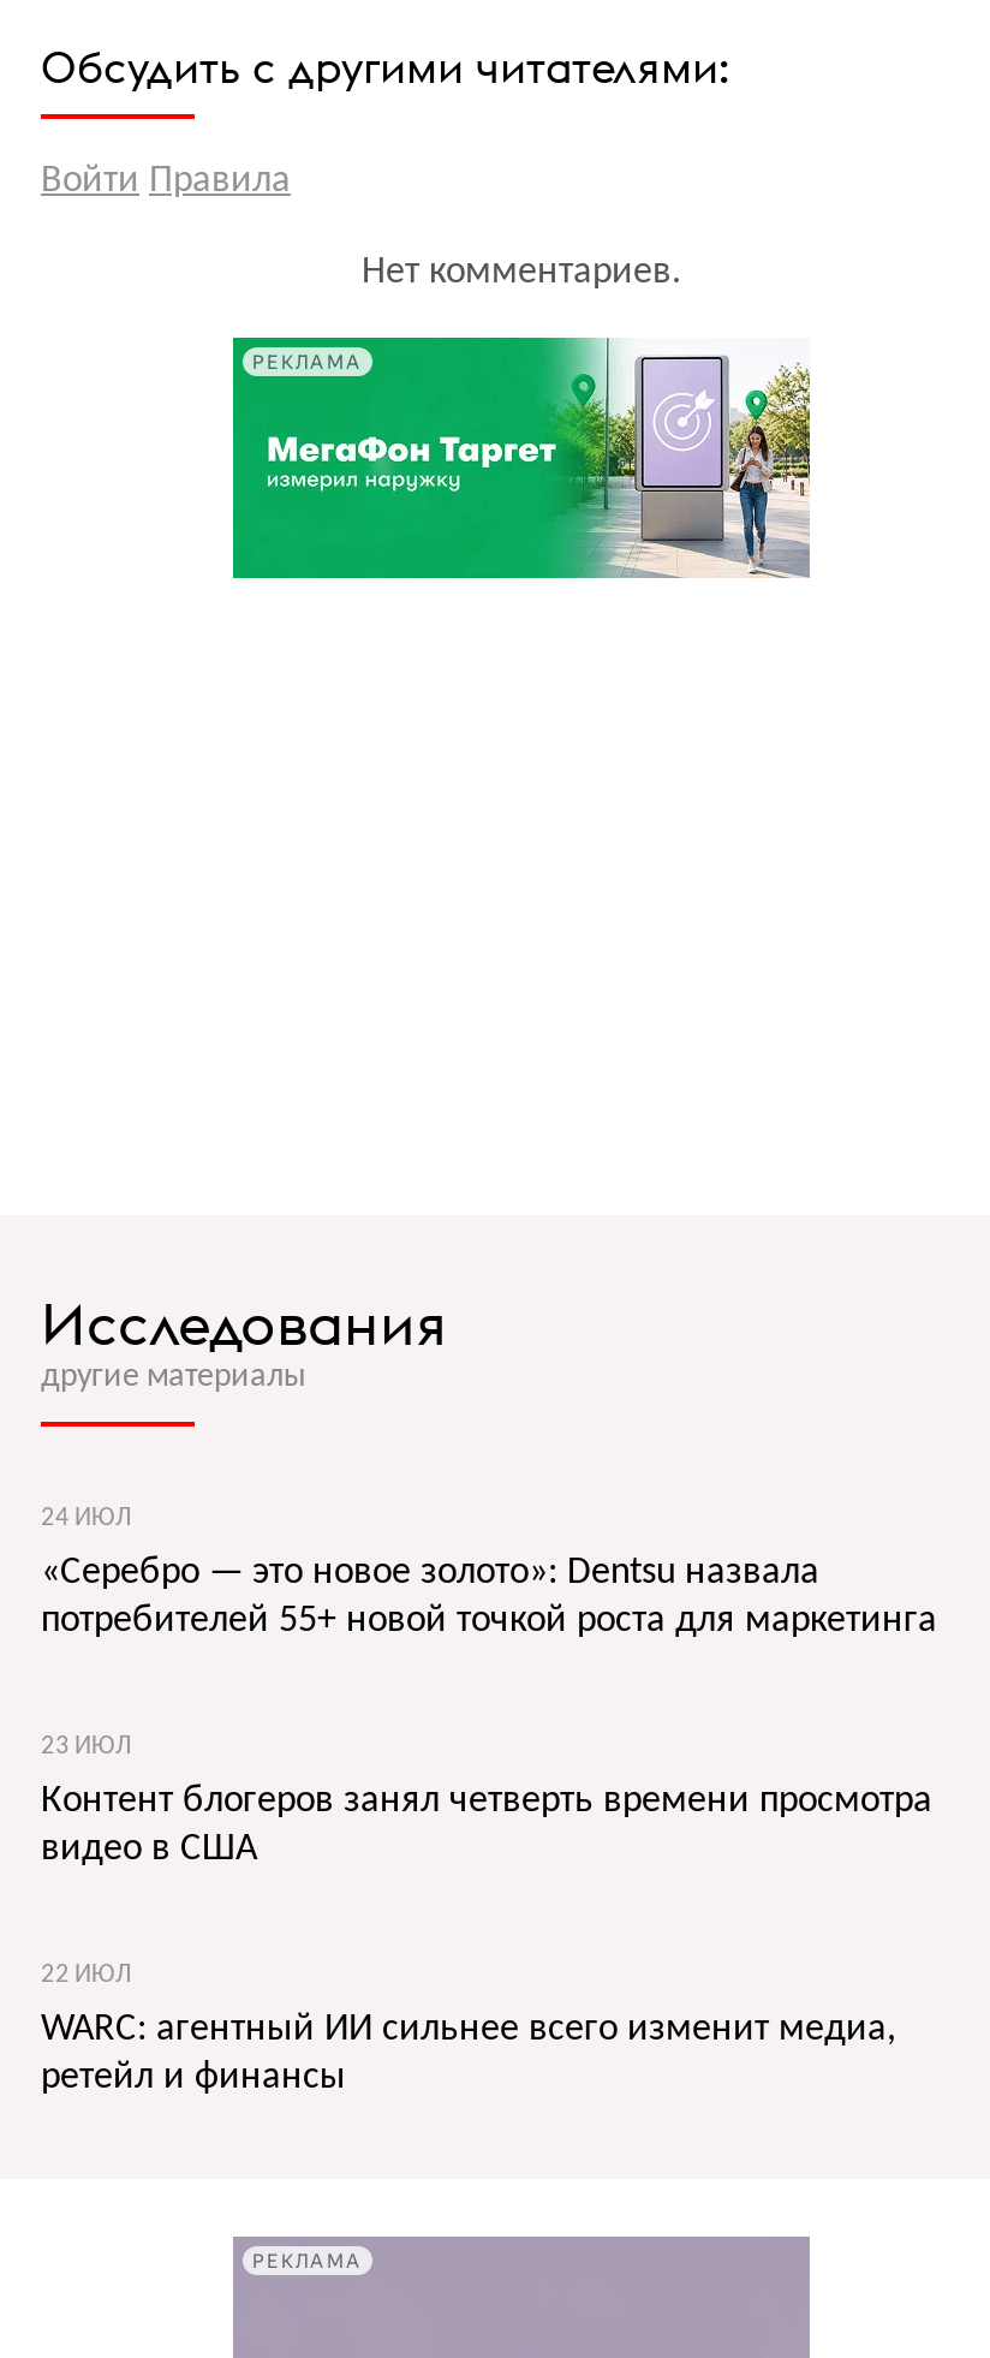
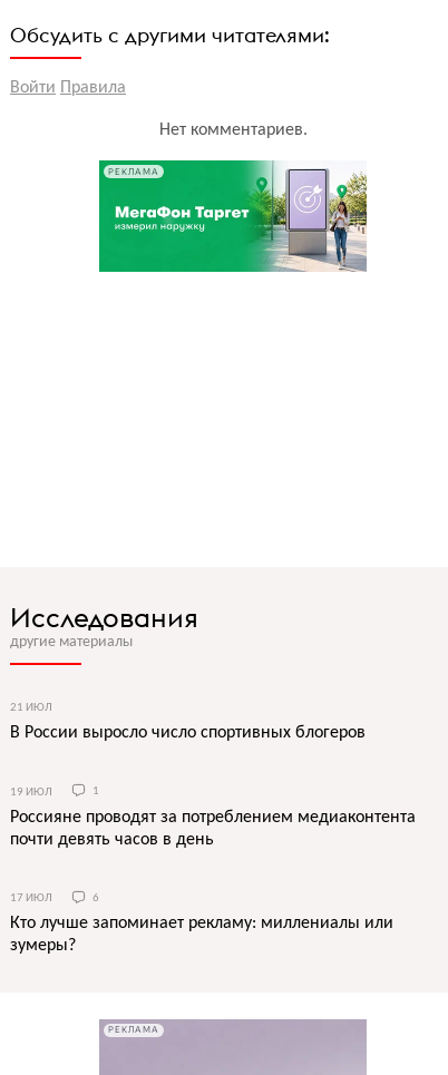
- 24 ИЮЛ
+ 21 ИЮЛ

- «Серебро — это новое золото»: Dentsu назвала
- потребителей 55+ новой точкой роста для маркетинга
+ В России выросло число спортивных блогеров

- 23 ИЮЛ
+ 19 ИЮЛ
+ 1

- Контент блогеров занял четверть времени просмотра
- видео в США
+ Россияне проводят за потреблением медиаконтента
+ почти девять часов в день

- 22 ИЮЛ
+ 17 ИЮЛ
+ 6

- WARC: агентный ИИ сильнее всего изменит медиа,
- ретейл и финансы
+ Кто лучше запоминает рекламу: миллениалы или
+ зумеры?
